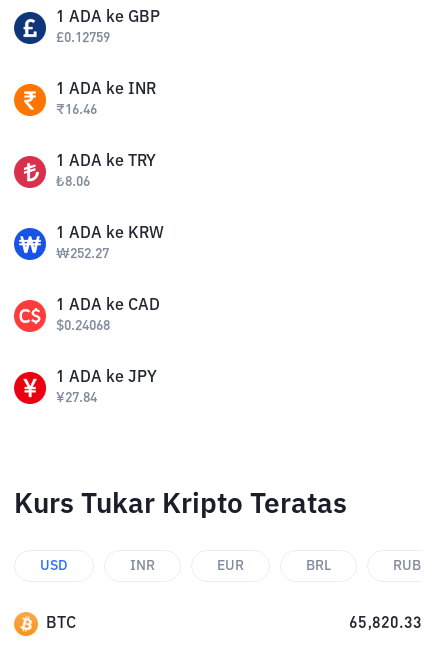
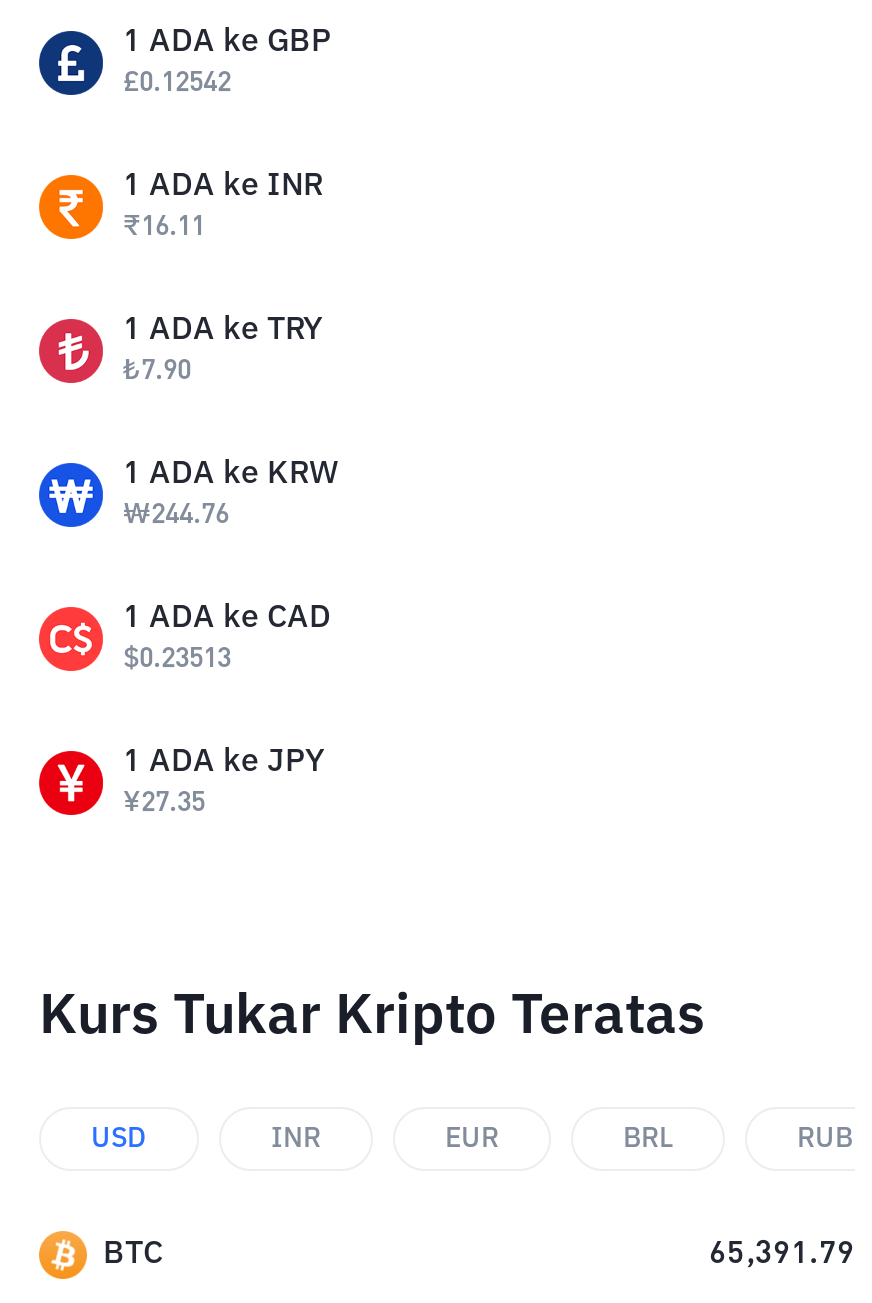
- £0.12759
+ £0.12542

- ₹16.46
+ ₹16.11

- ₺8.06
+ ₺7.90

- ₩252.27
+ ₩244.76

- $0.24068
+ $0.23513

- ¥27.84
+ ¥27.35

- 65,820.33
+ 65,391.79
